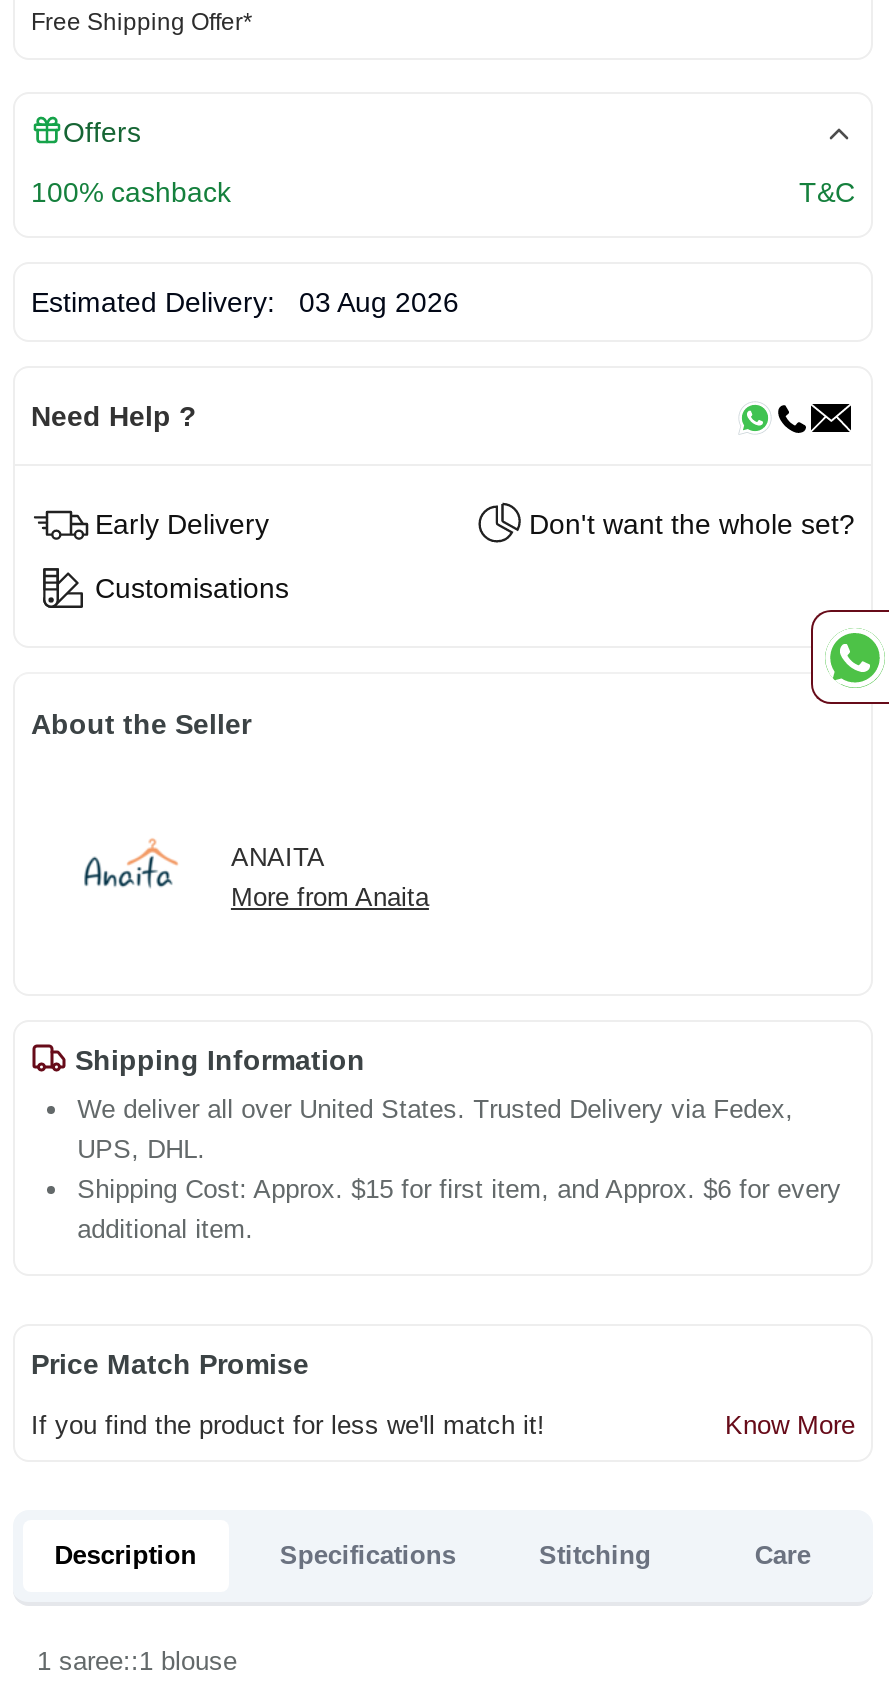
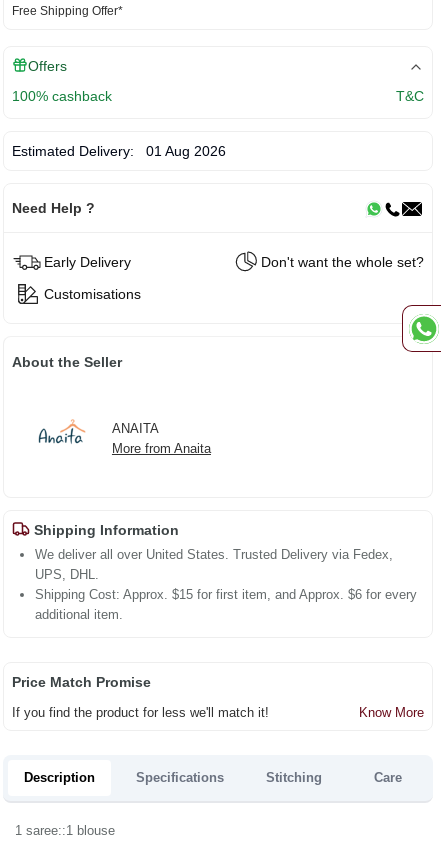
- Estimated Delivery: 03 Aug 2026
+ Estimated Delivery: 01 Aug 2026
